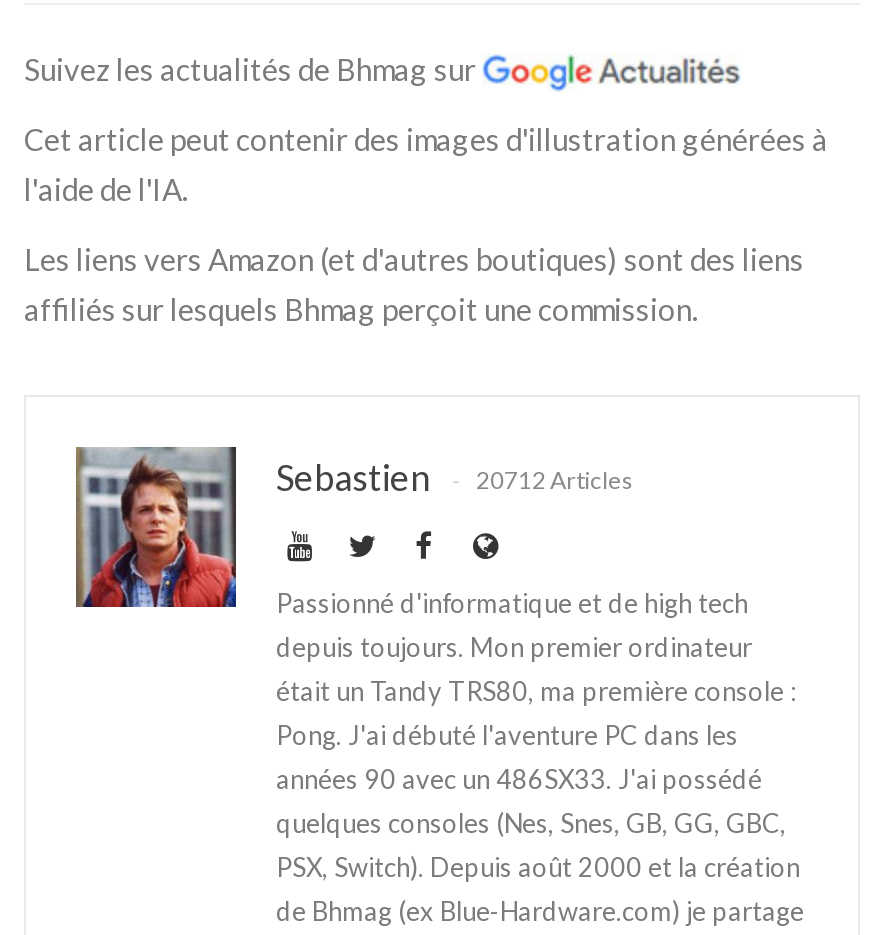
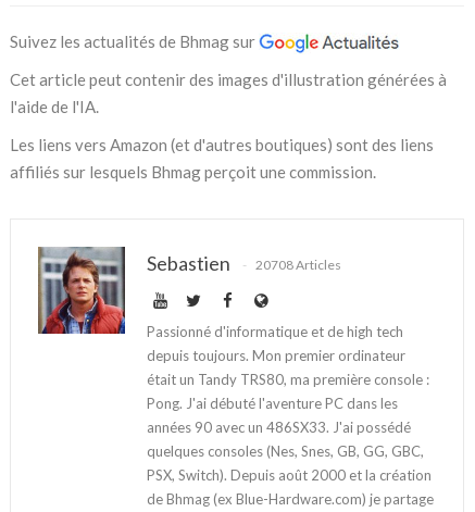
- Sebastien 20712 Articles
+ Sebastien 20708 Articles
